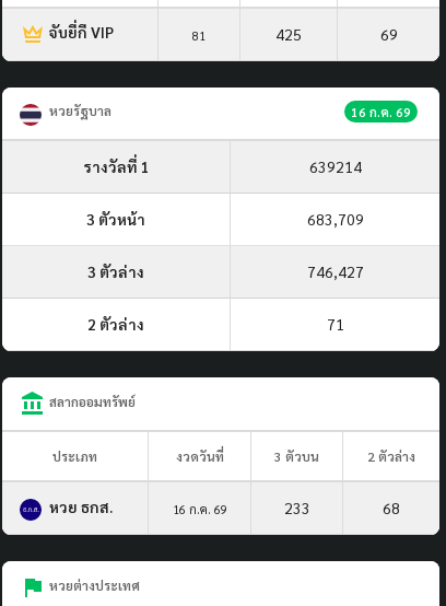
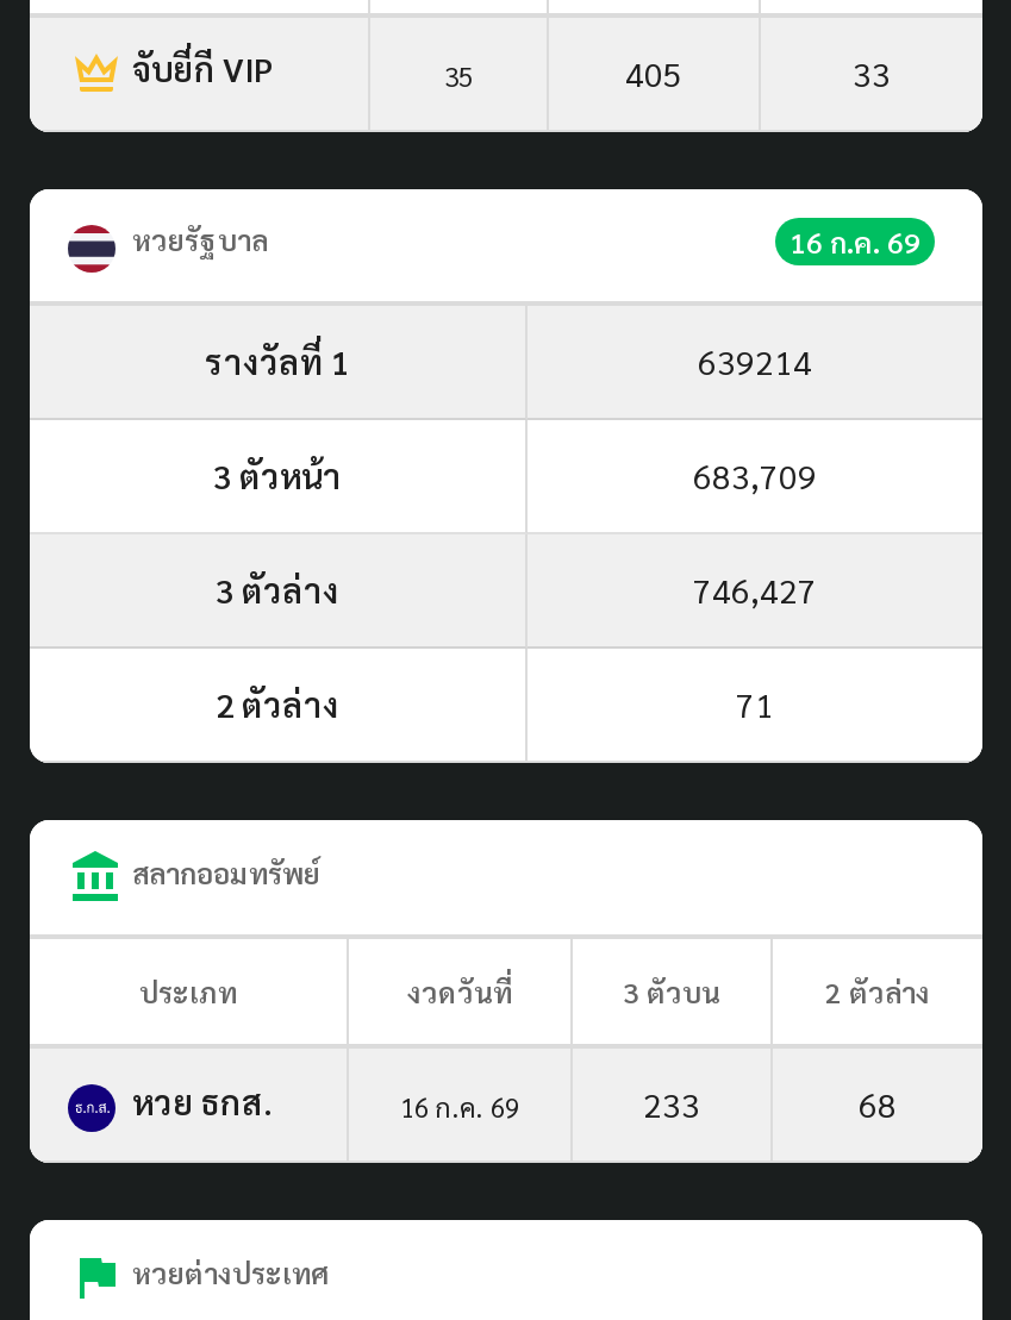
- 81
+ 35

- 425
+ 405

- 69
+ 33
